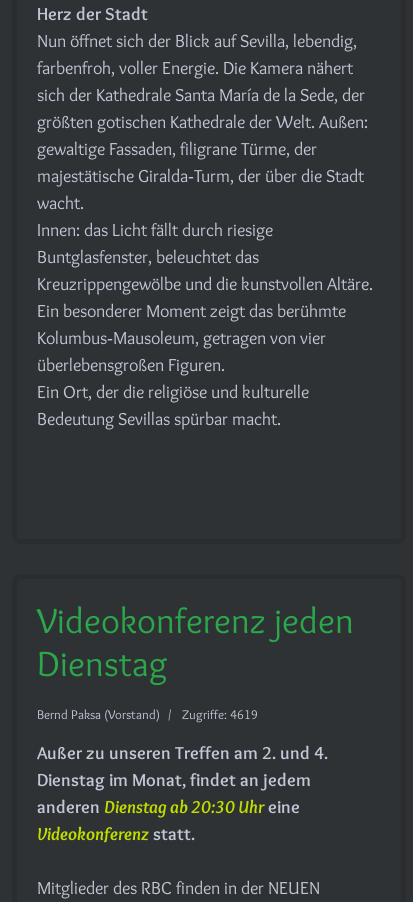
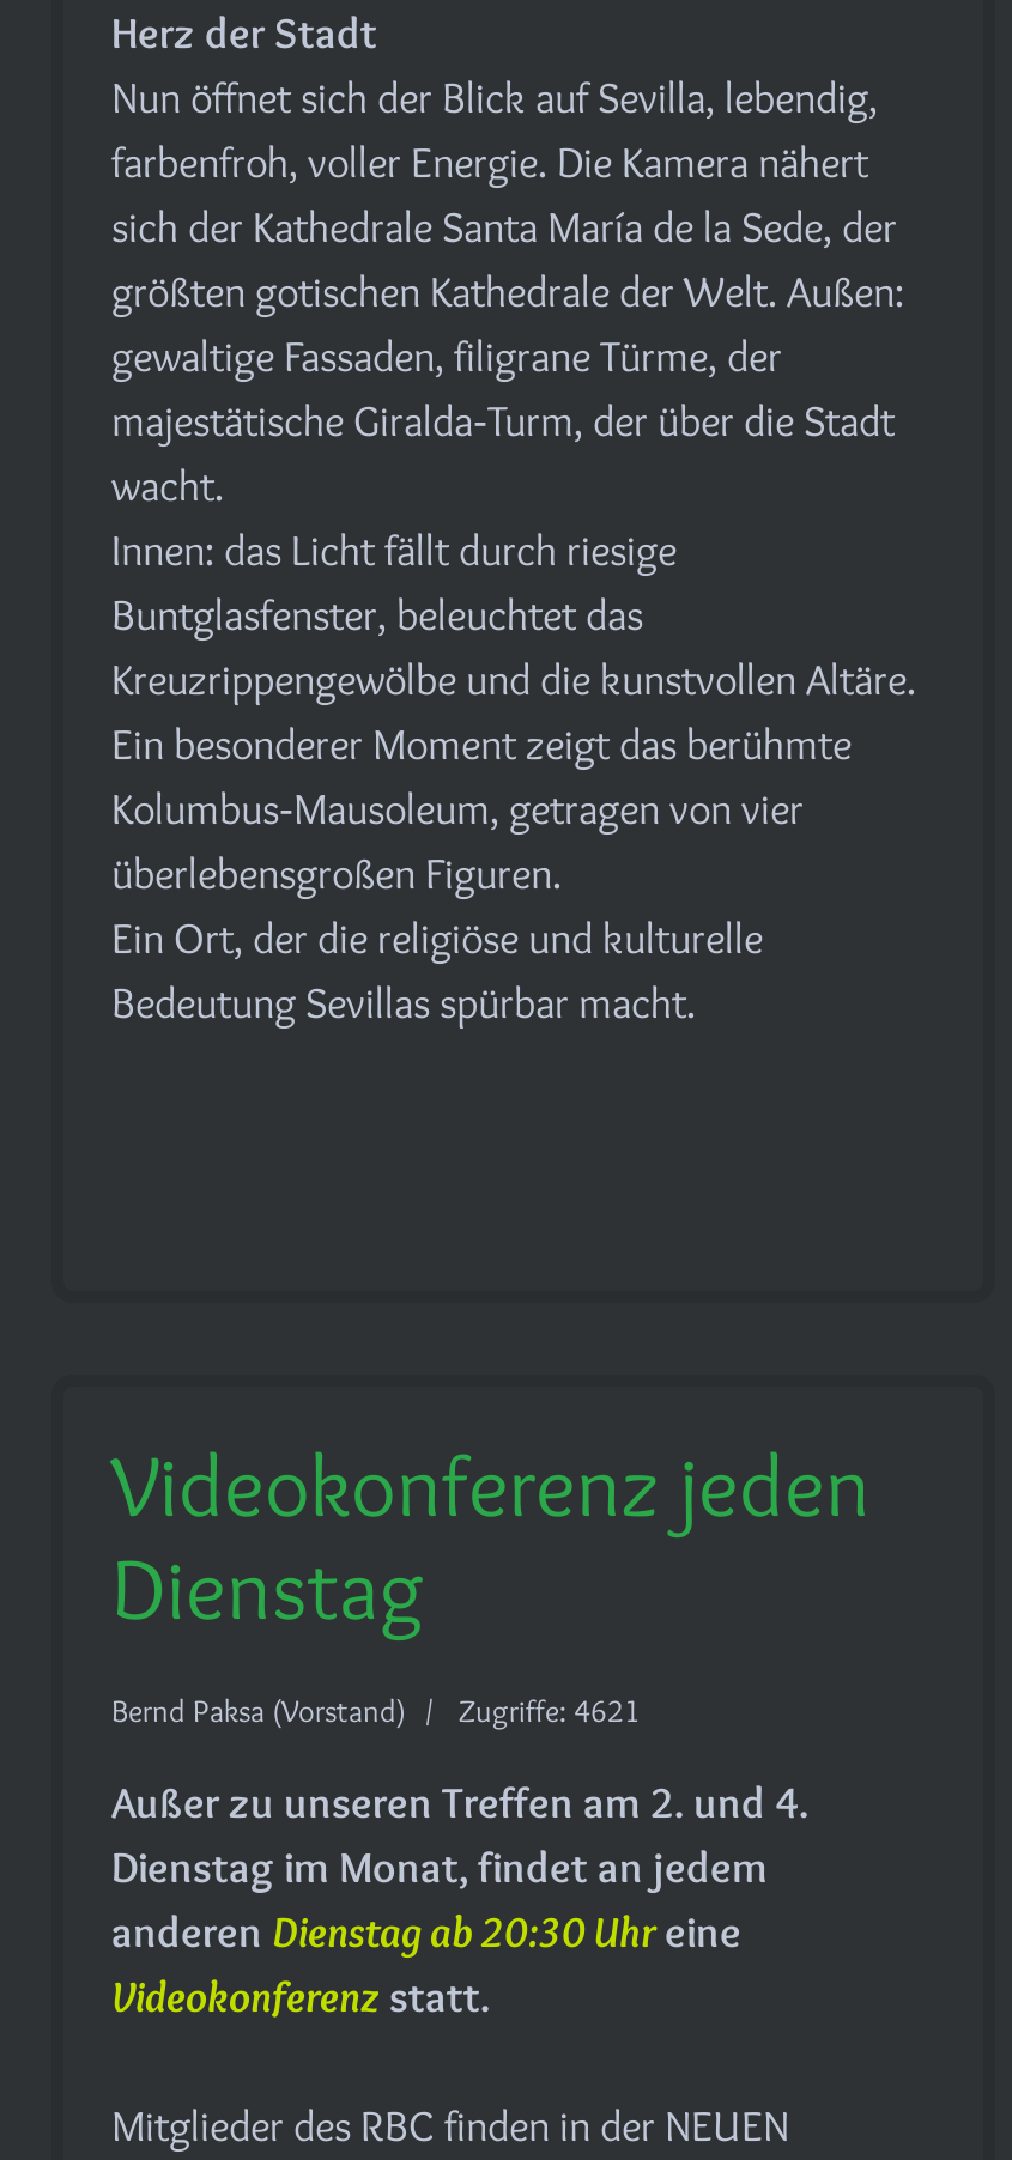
- Bernd Paksa (Vorstand) Zugriffe: 4619
+ Bernd Paksa (Vorstand) Zugriffe: 4621
